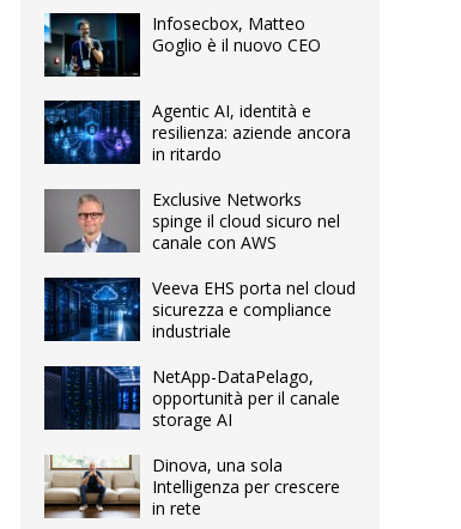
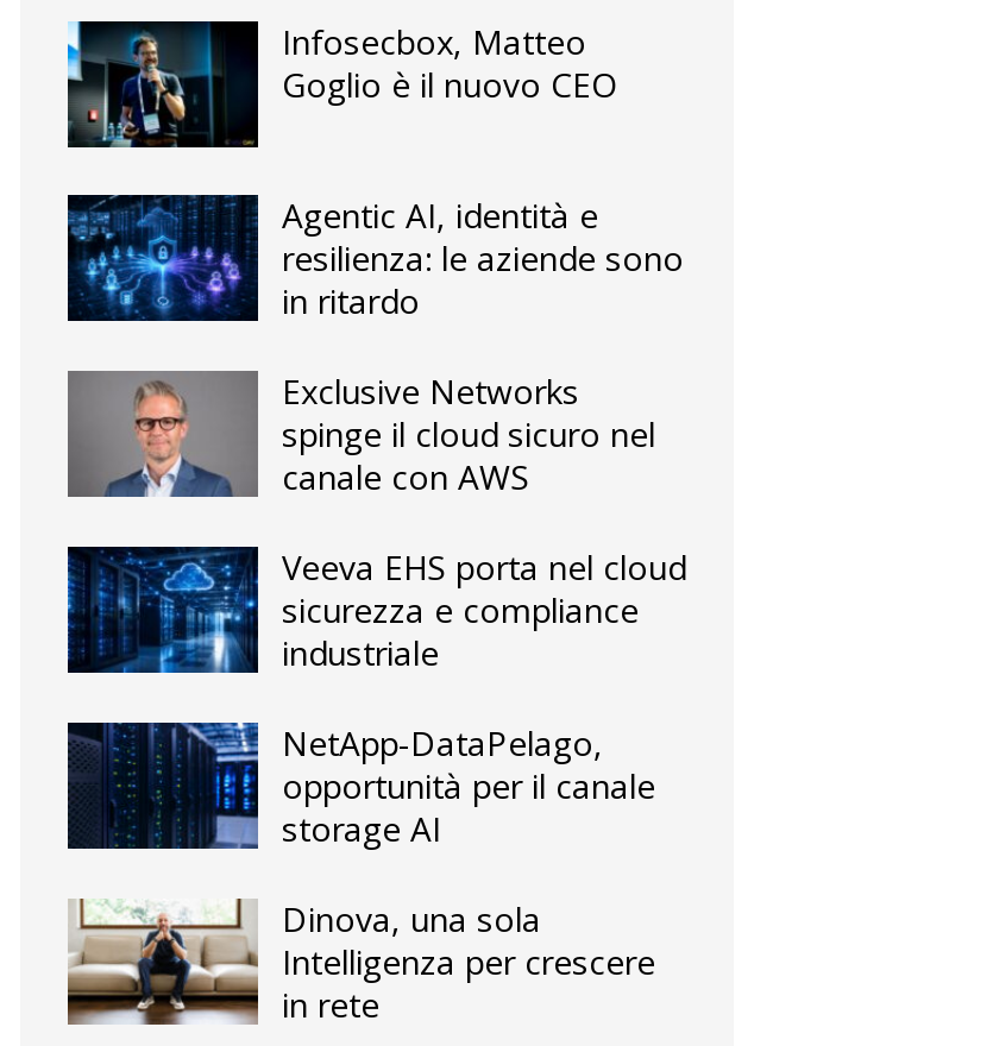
- resilienza: aziende ancora
+ resilienza: le aziende sono
